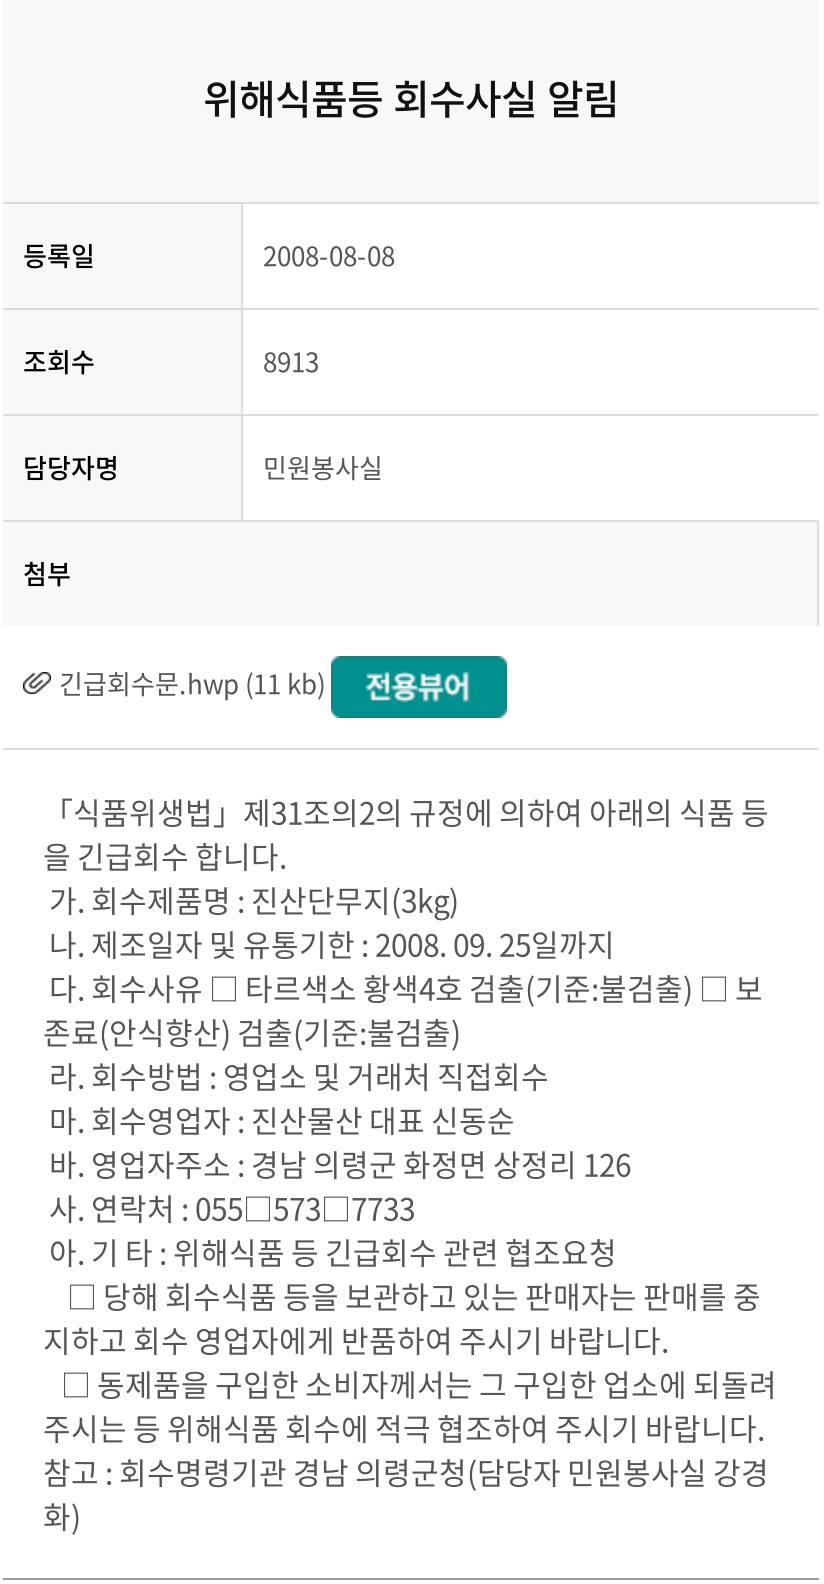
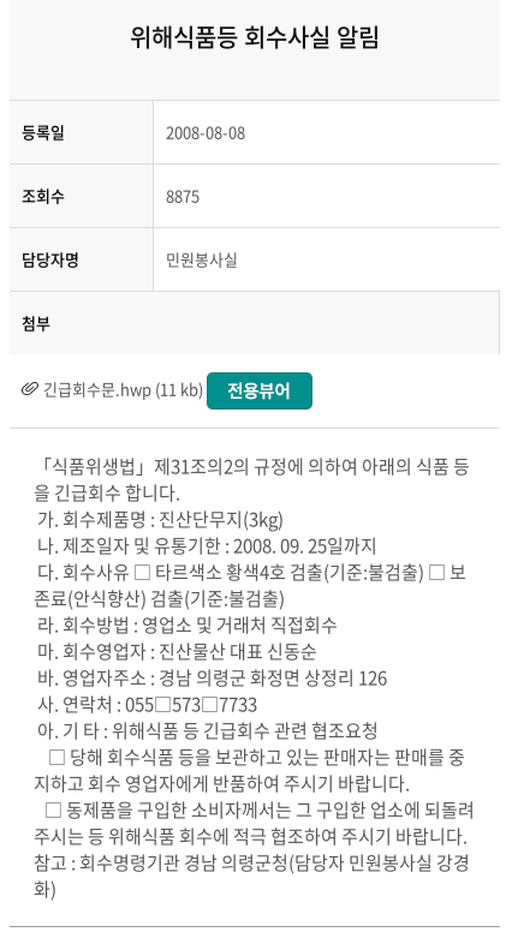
- 8913
+ 8875
